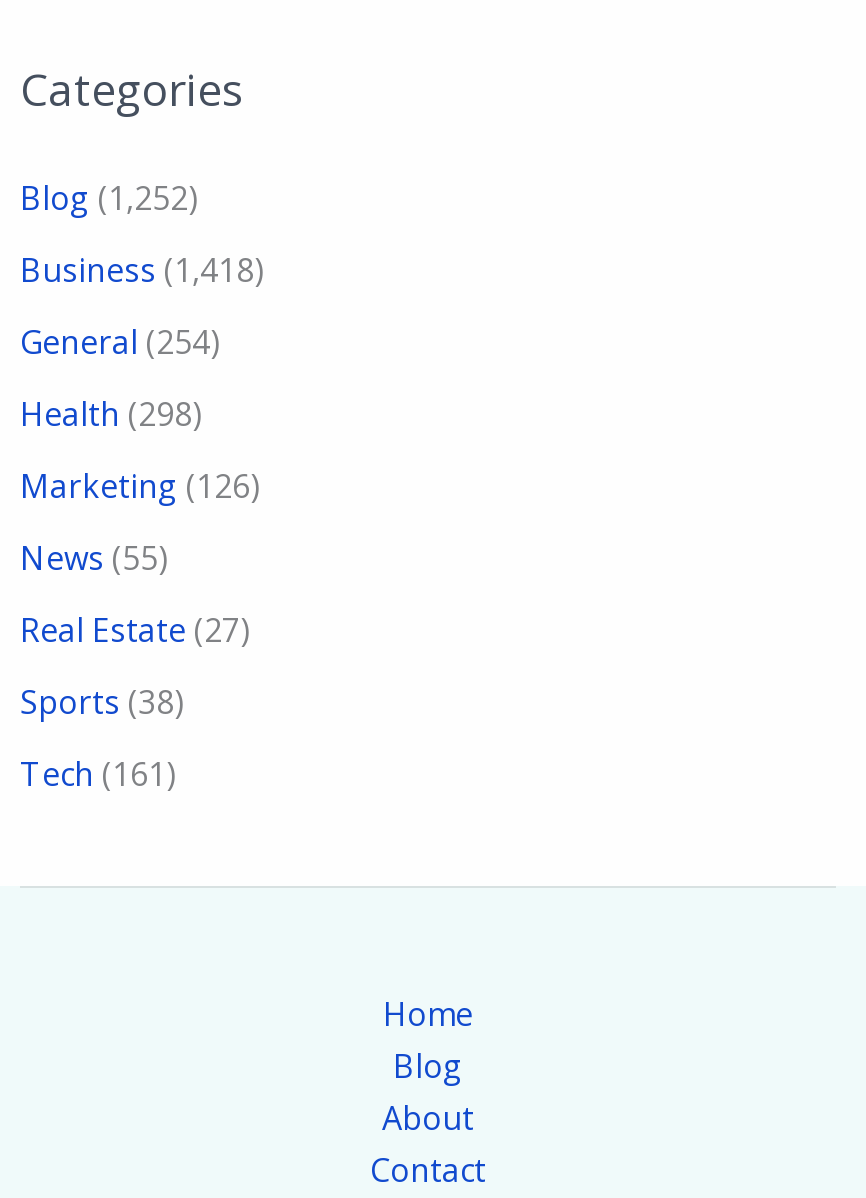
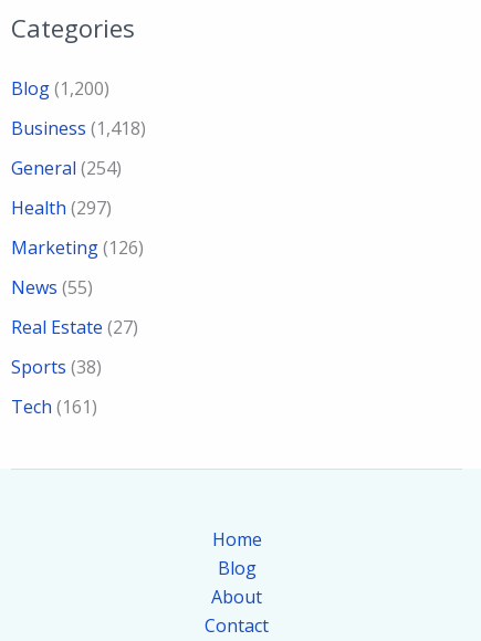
- Blog (1,252)
+ Blog (1,200)

- Health (298)
+ Health (297)
